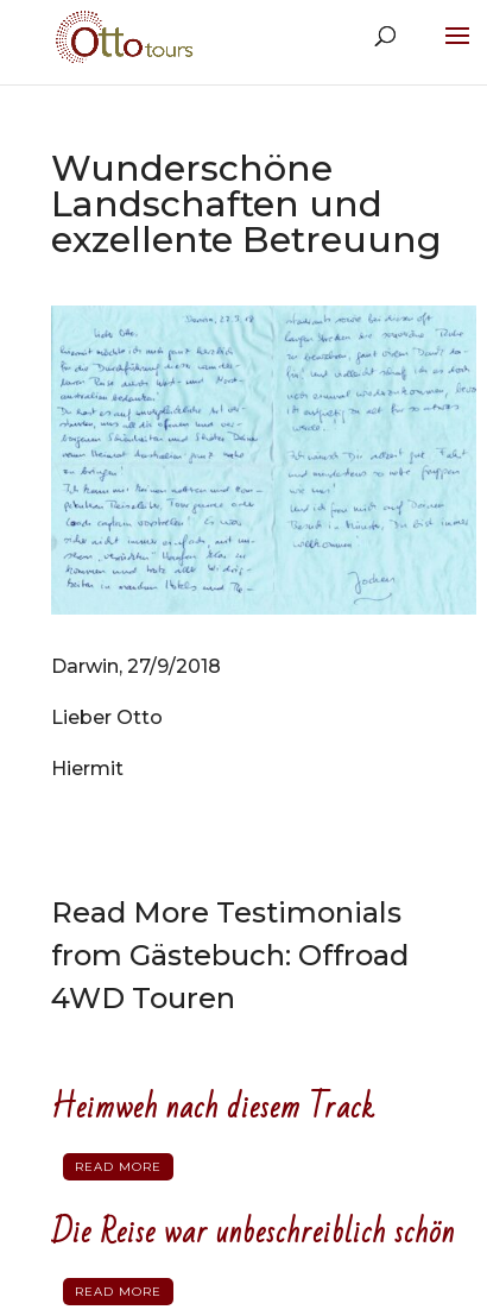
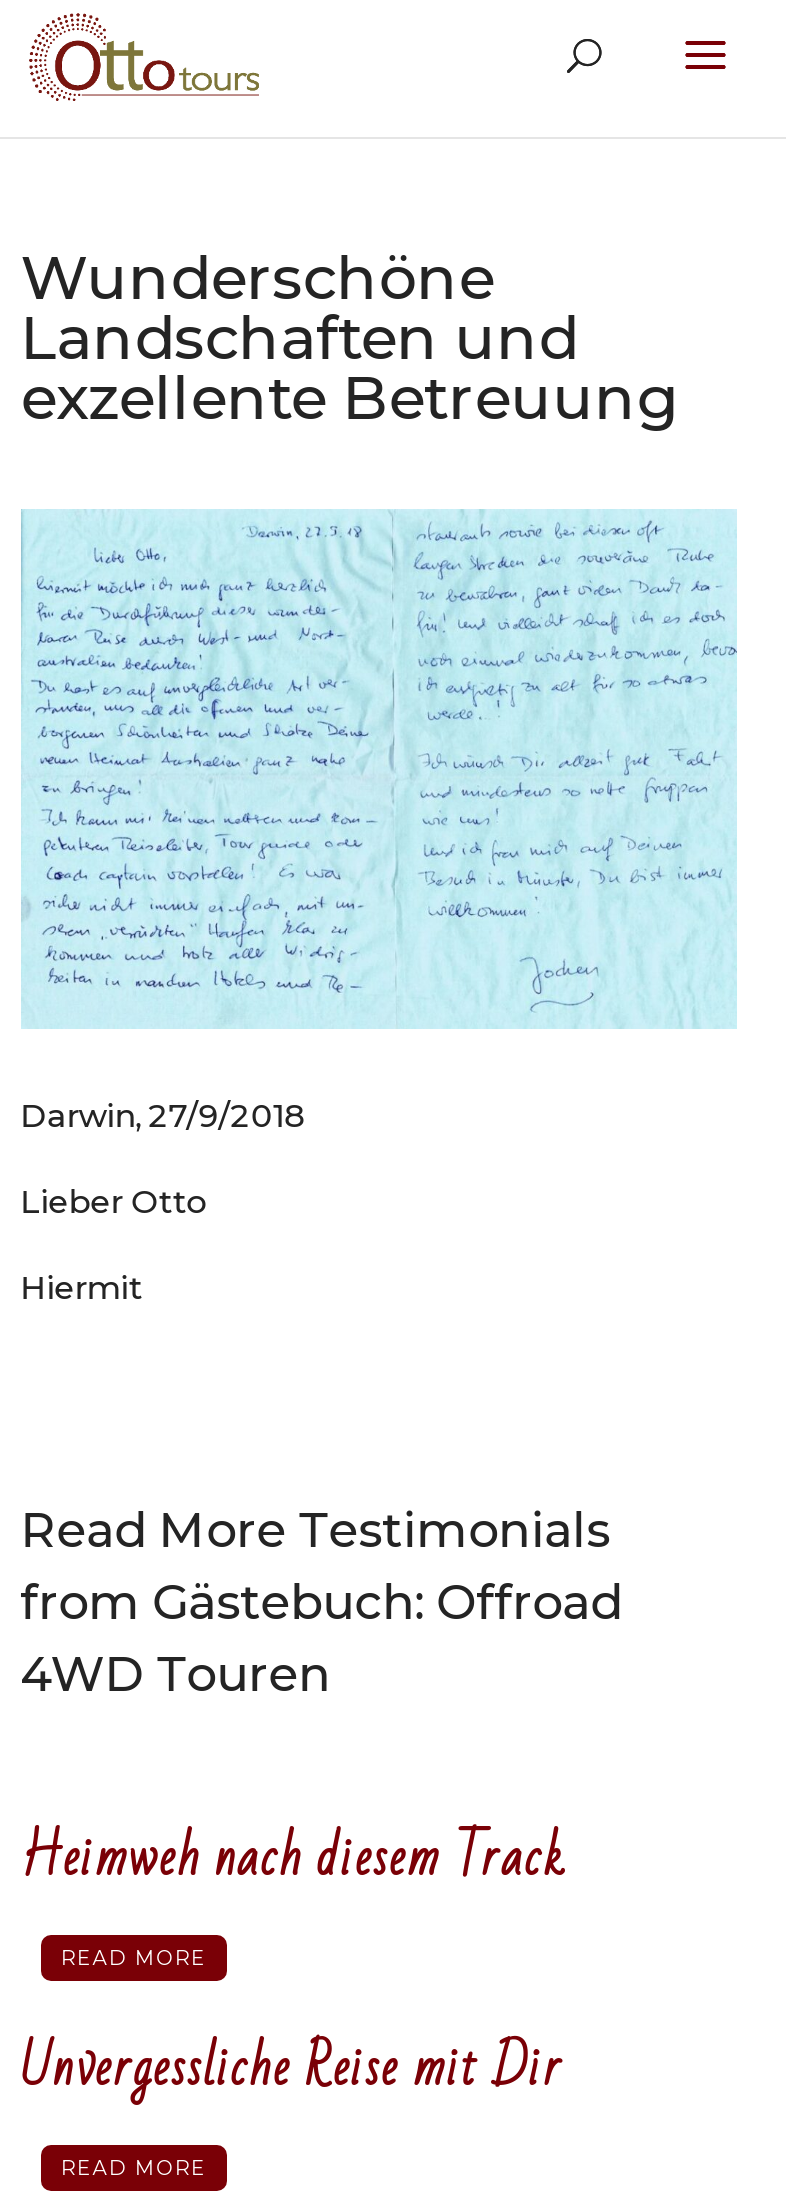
- Die Reise war unbeschreiblich schön
+ Unvergessliche Reise mit Dir
